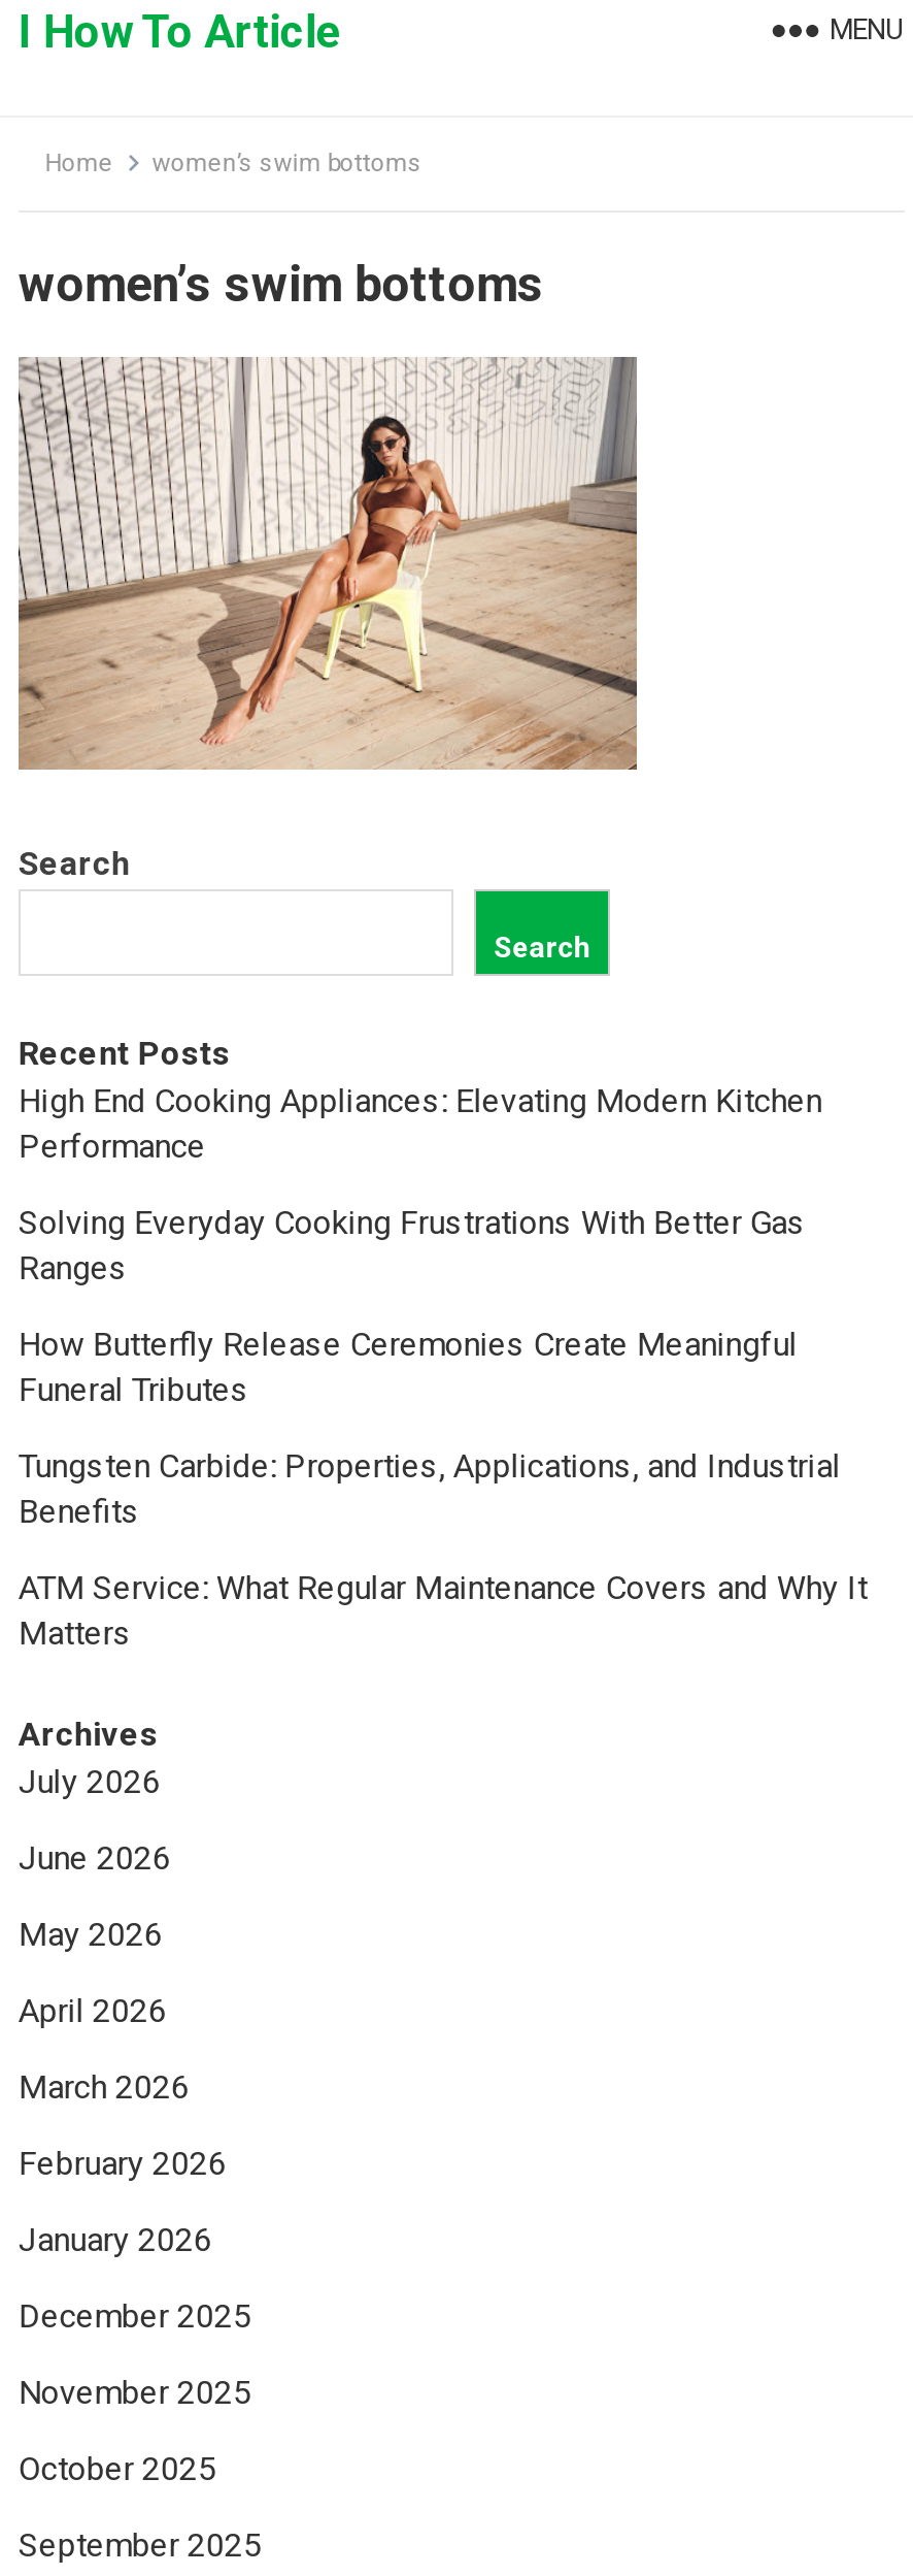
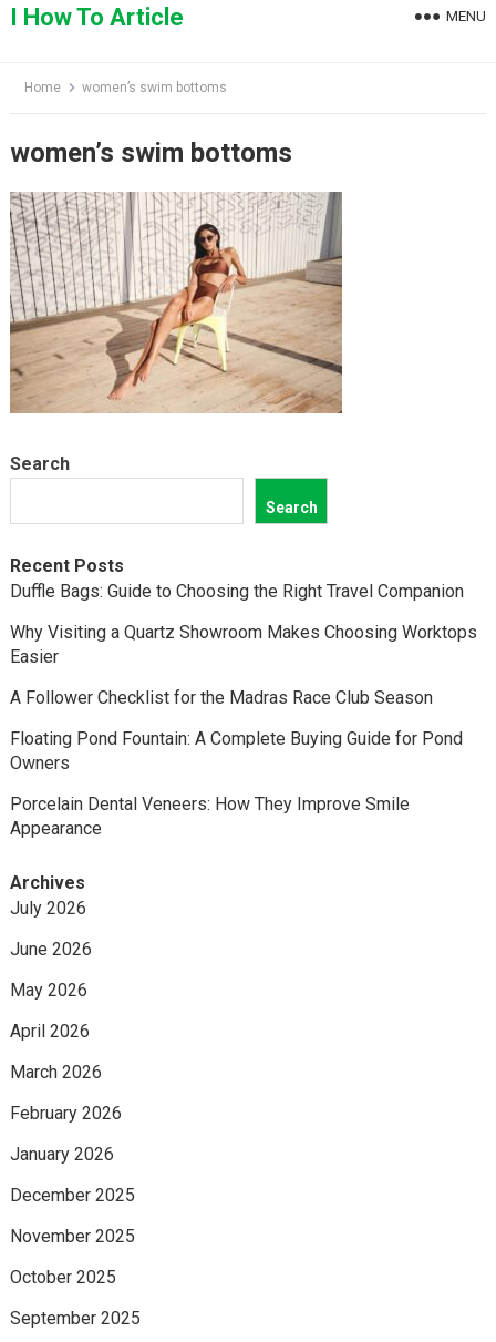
- High End Cooking Appliances: Elevating Modern Kitchen
- Performance
+ Duffle Bags: Guide to Choosing the Right Travel Companion

- Solving Everyday Cooking Frustrations With Better Gas
- Ranges
+ Why Visiting a Quartz Showroom Makes Choosing Worktops
+ Easier

- How Butterfly Release Ceremonies Create Meaningful
- Funeral Tributes
+ A Follower Checklist for the Madras Race Club Season

- Tungsten Carbide: Properties, Applications, and Industrial
- Benefits
+ Floating Pond Fountain: A Complete Buying Guide for Pond
+ Owners

- ATM Service: What Regular Maintenance Covers and Why It
- Matters
+ Porcelain Dental Veneers: How They Improve Smile
+ Appearance
